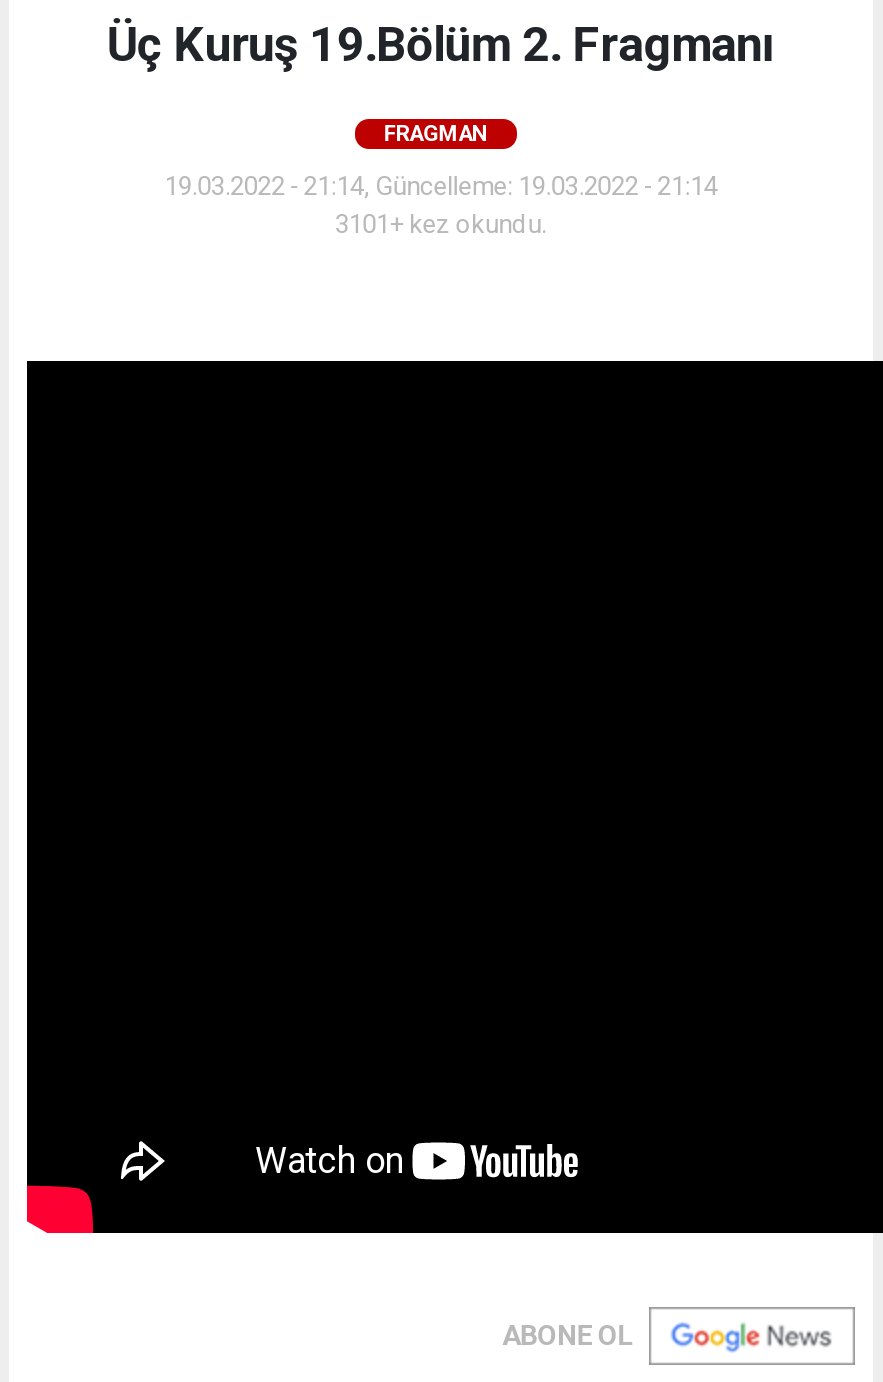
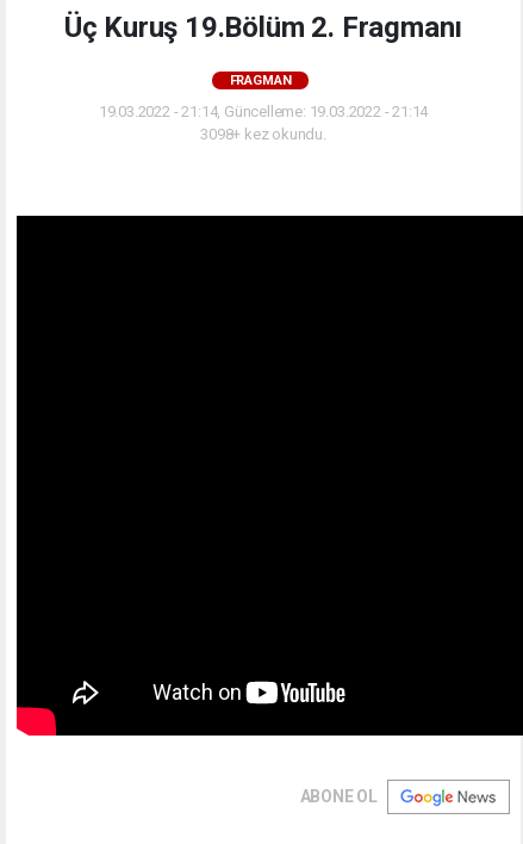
- 3101+ kez okundu.
+ 3098+ kez okundu.
